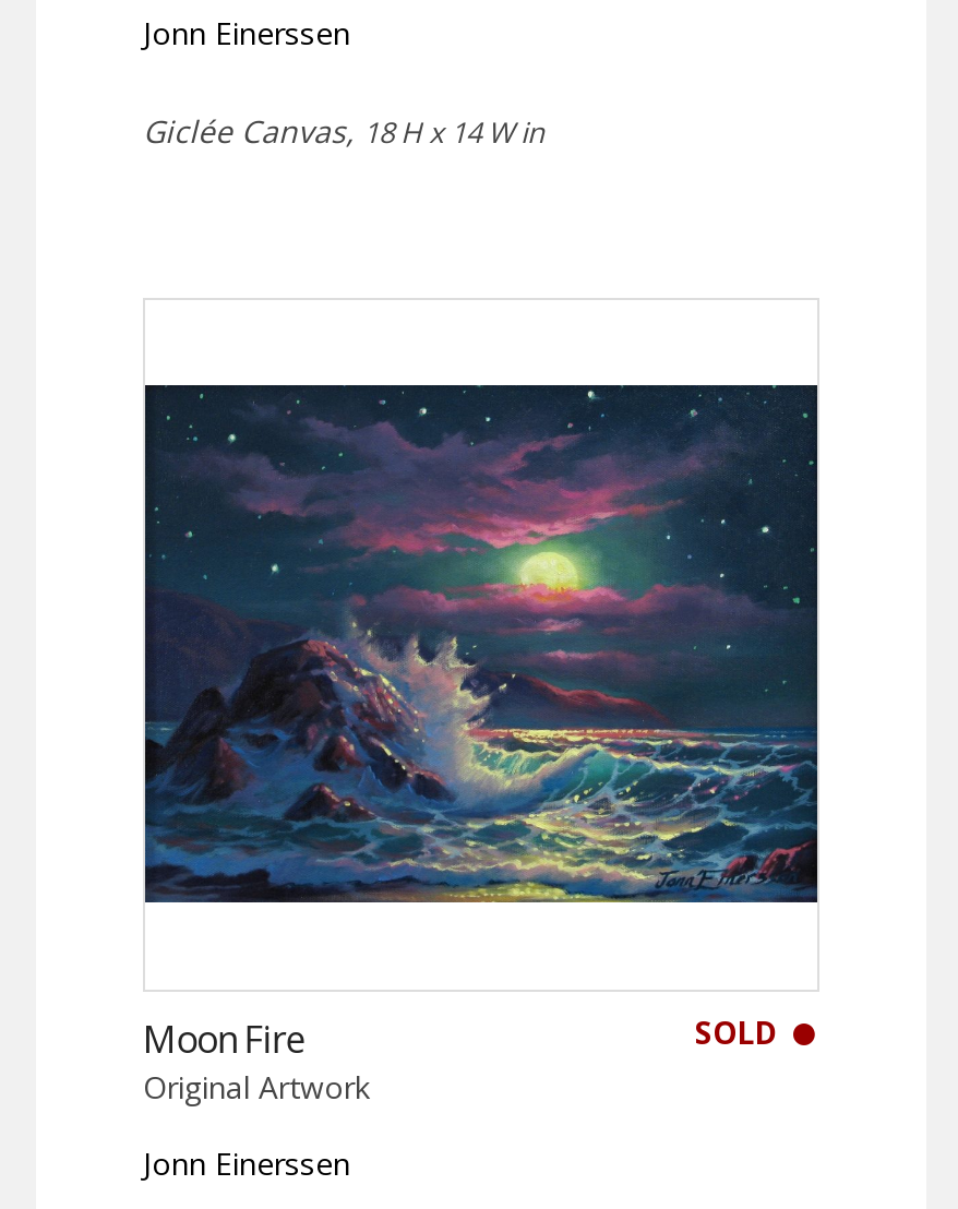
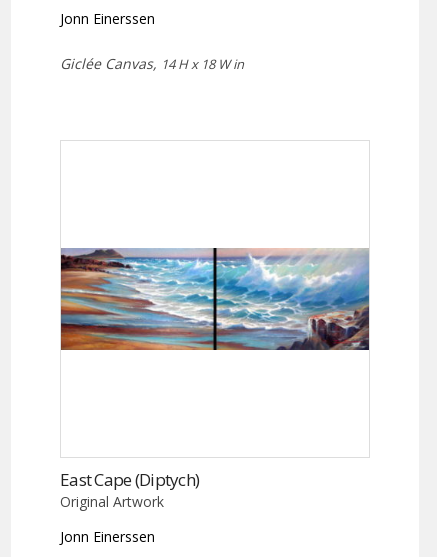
- Giclée Canvas, 18 H x 14 W in
+ Giclée Canvas, 14 H x 18 W in

- [image]
+ [image]

- SOLD
- Moon Fire
+ East Cape (Diptych)
